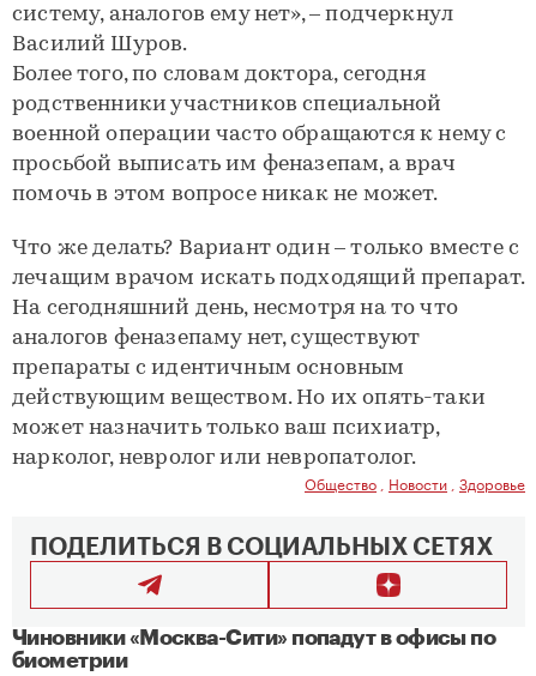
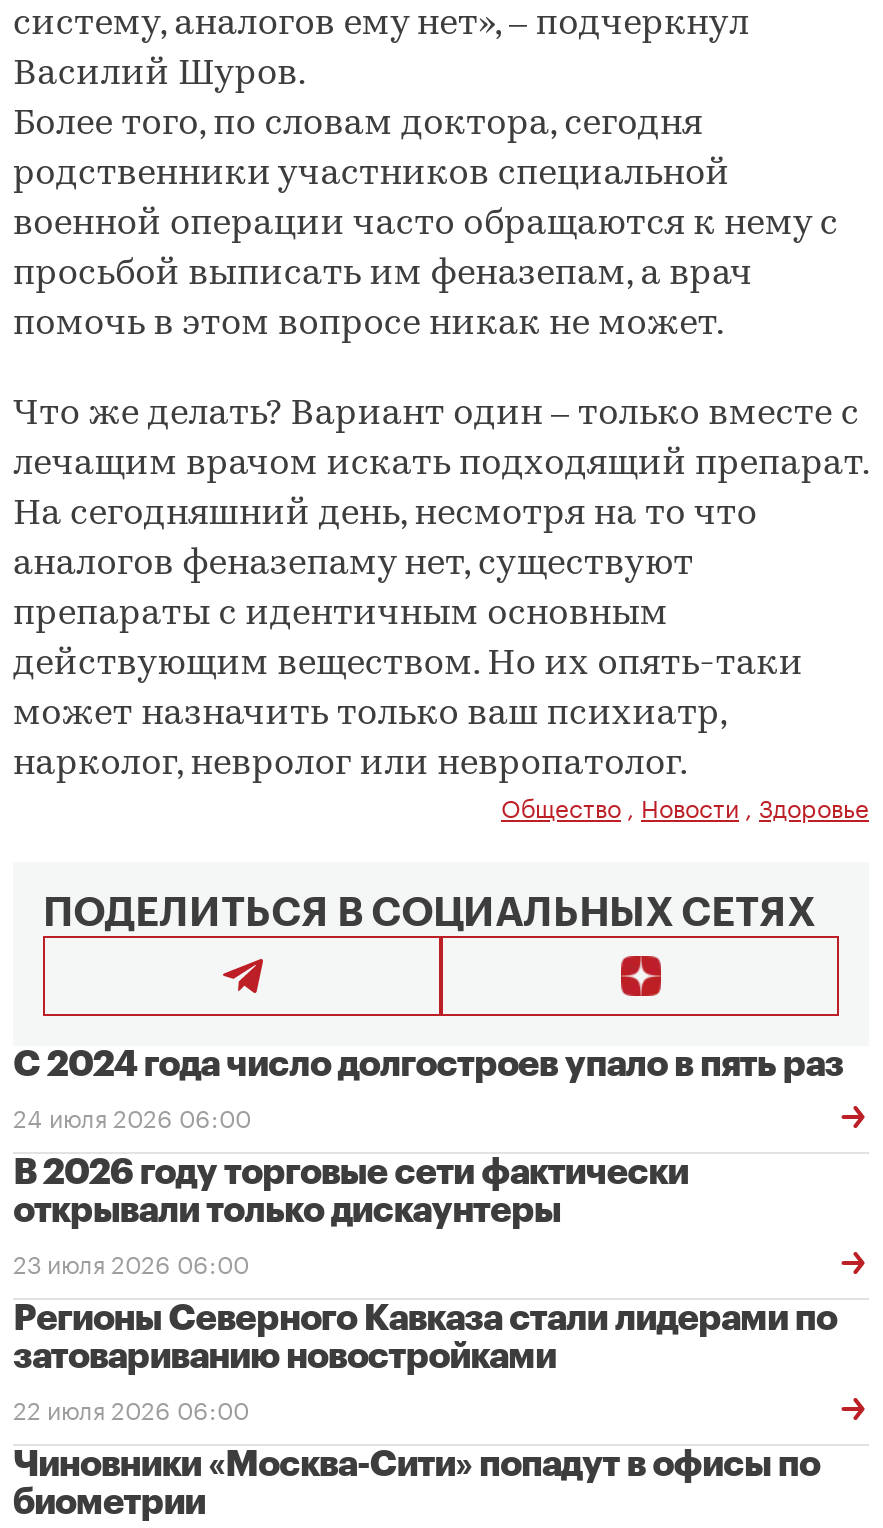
+ С 2024 года число долгостроев упало в пять раз
+ 24 июля 2026 06:00
+ В 2026 году торговые сети фактически
+ открывали только дискаунтеры
+ 23 июля 2026 06:00
+ Регионы Северного Кавказа стали лидерами по
+ затовариванию новостройками
+ 22 июля 2026 06:00
